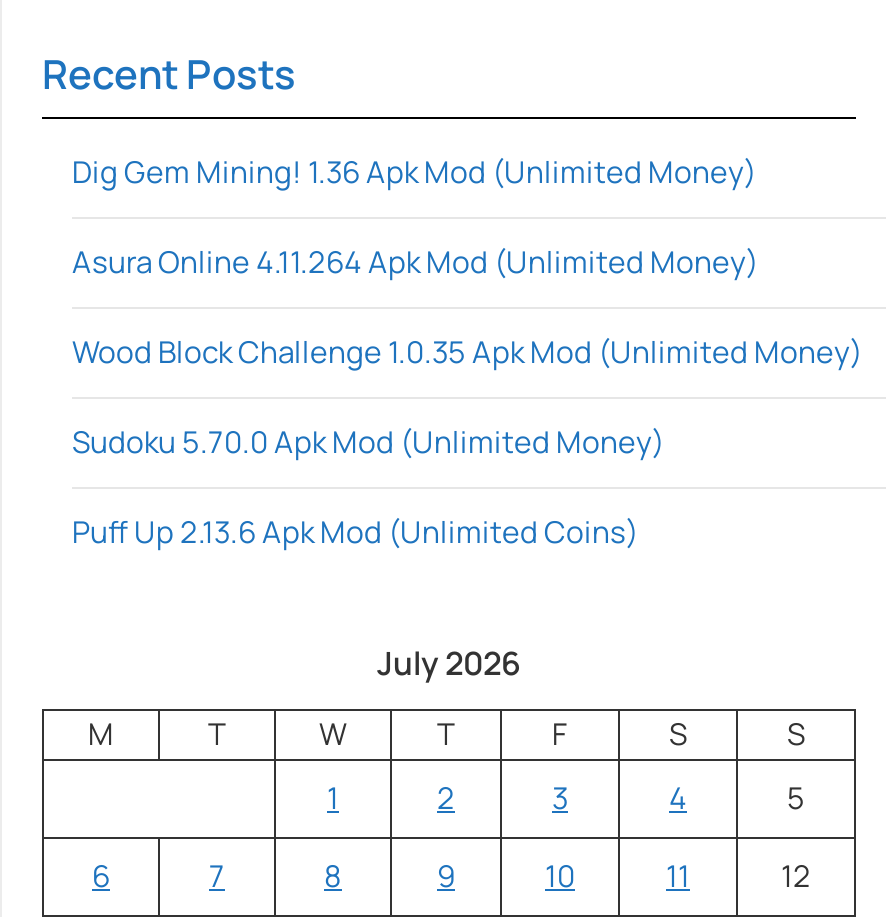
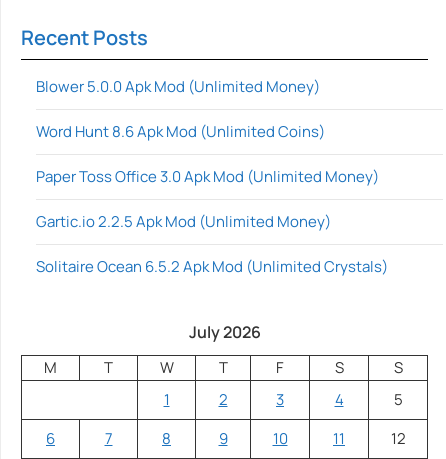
- Dig Gem Mining! 1.36 Apk Mod (Unlimited Money)
+ Blower 5.0.0 Apk Mod (Unlimited Money)

- Asura Online 4.11.264 Apk Mod (Unlimited Money)
+ Word Hunt 8.6 Apk Mod (Unlimited Coins)

- Wood Block Challenge 1.0.35 Apk Mod (Unlimited Money)
+ Paper Toss Office 3.0 Apk Mod (Unlimited Money)

- Sudoku 5.70.0 Apk Mod (Unlimited Money)
+ Gartic.io 2.2.5 Apk Mod (Unlimited Money)

- Puff Up 2.13.6 Apk Mod (Unlimited Coins)
+ Solitaire Ocean 6.5.2 Apk Mod (Unlimited Crystals)
